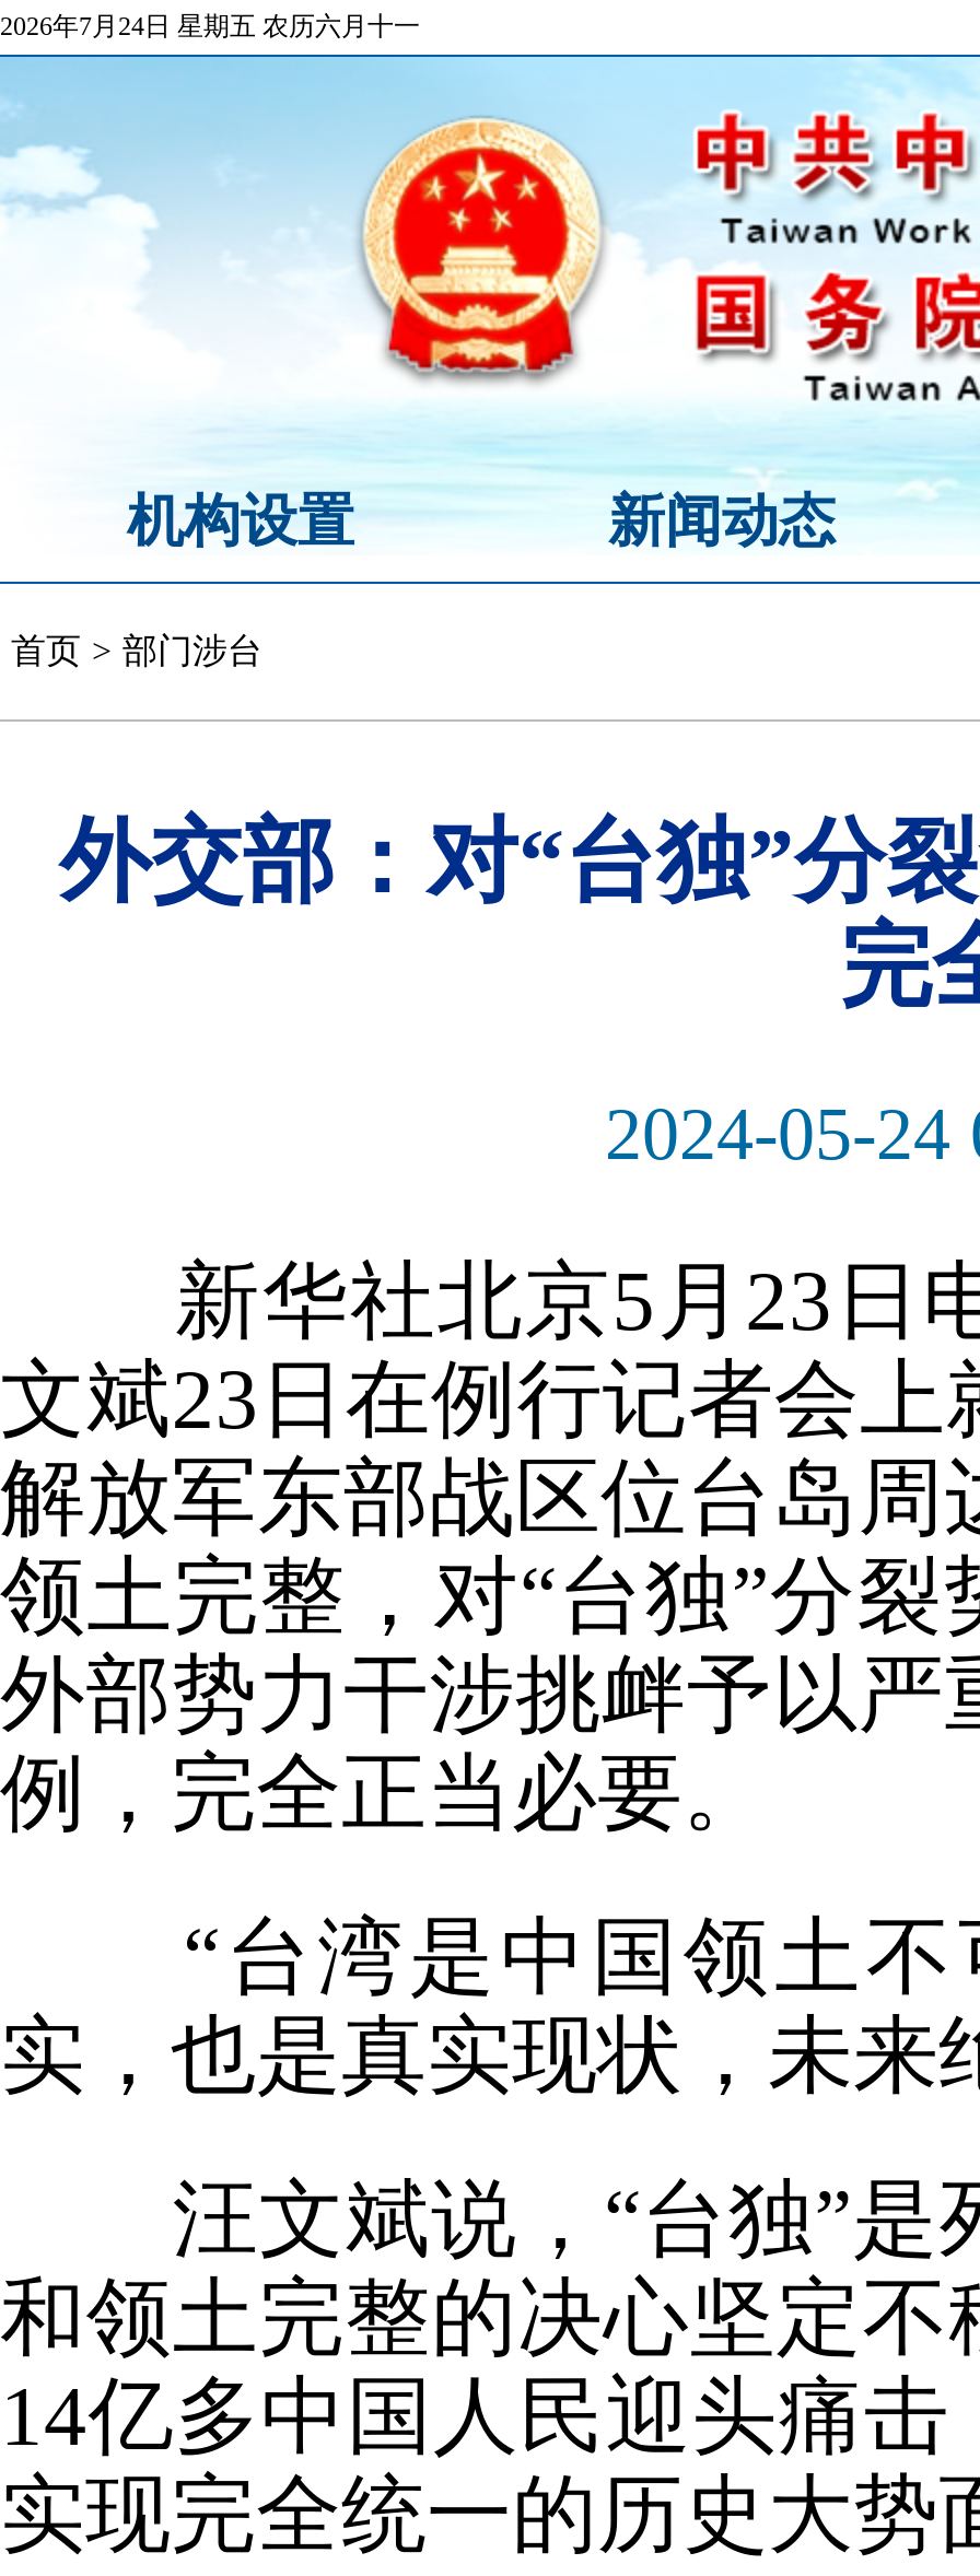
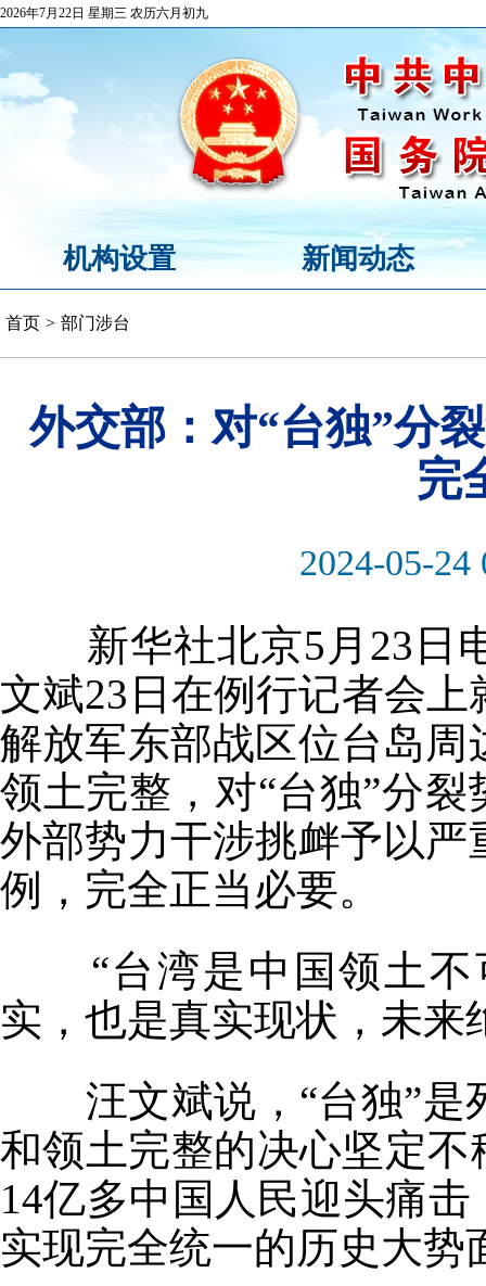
- 2026年7月24日 星期五 农历六月十一
+ 2026年7月22日 星期三 农历六月初九
